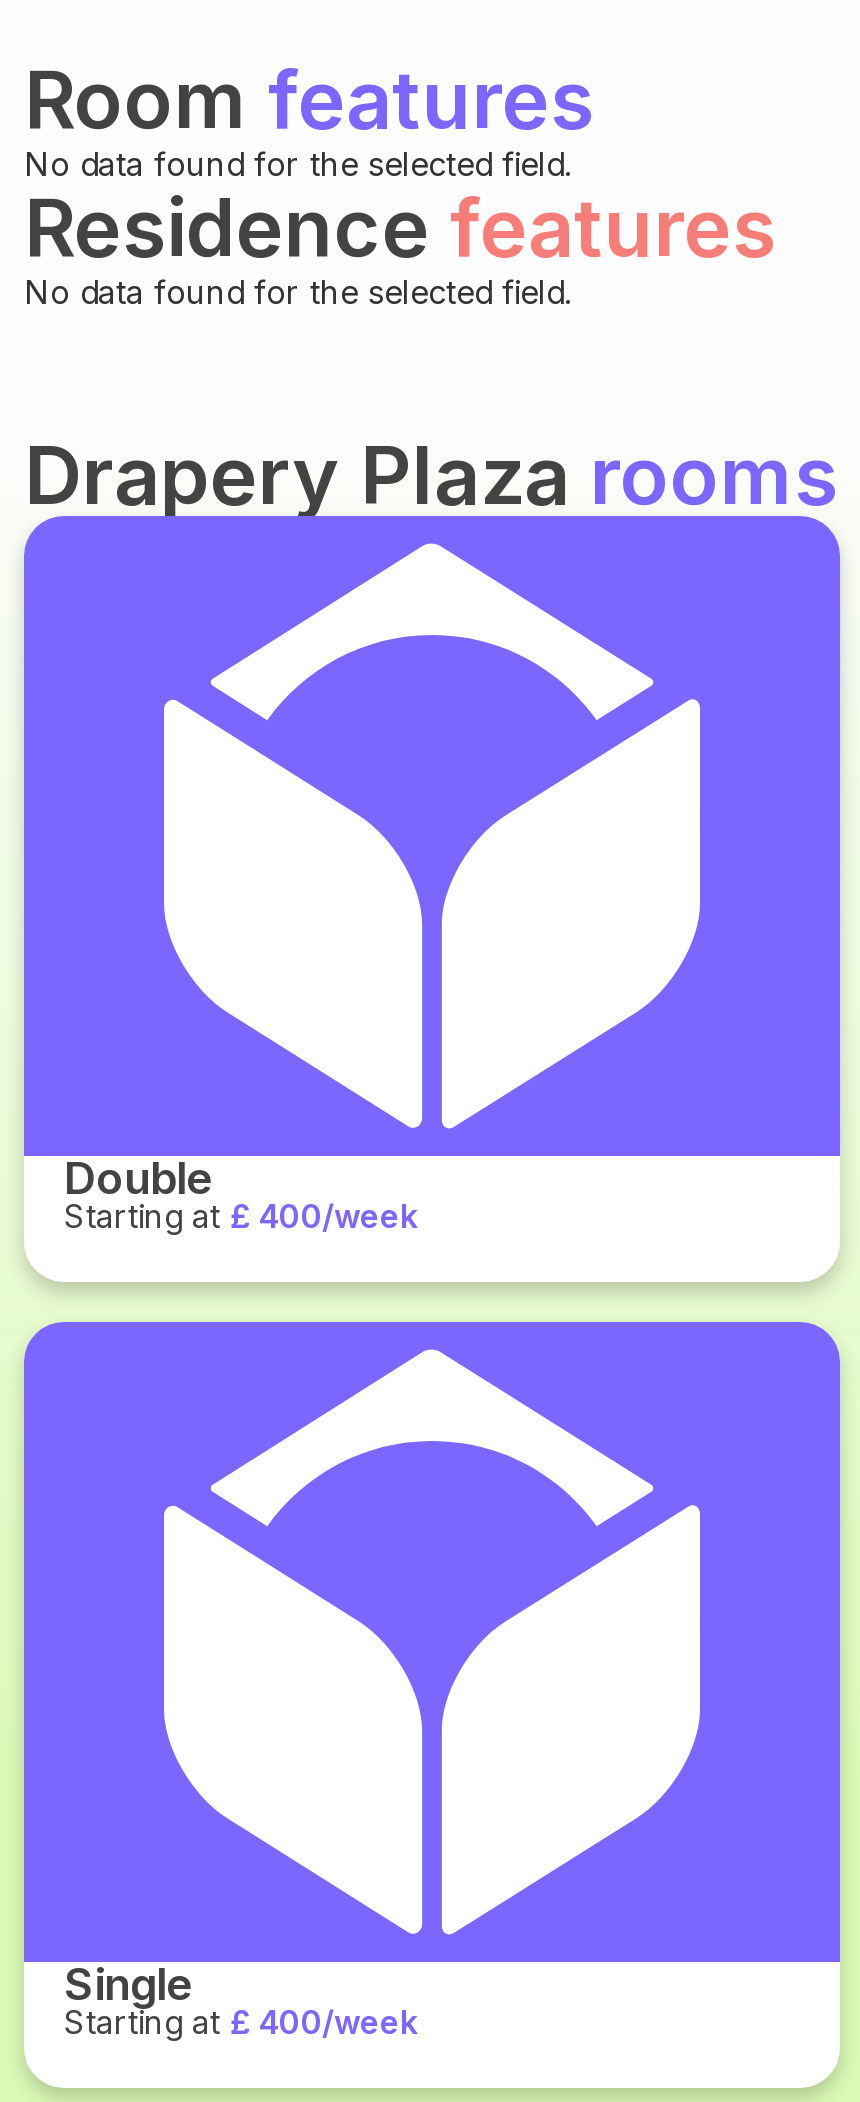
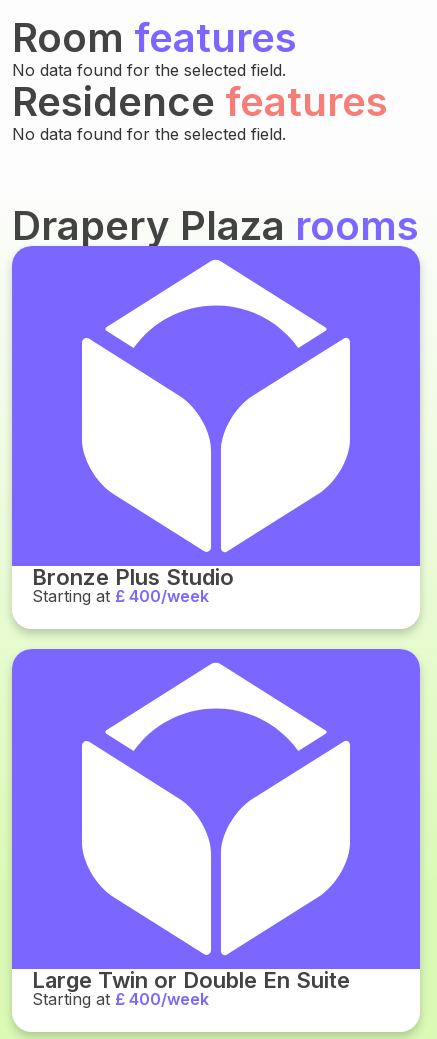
- Double
+ Bronze Plus Studio

- Single
+ Large Twin or Double En Suite
